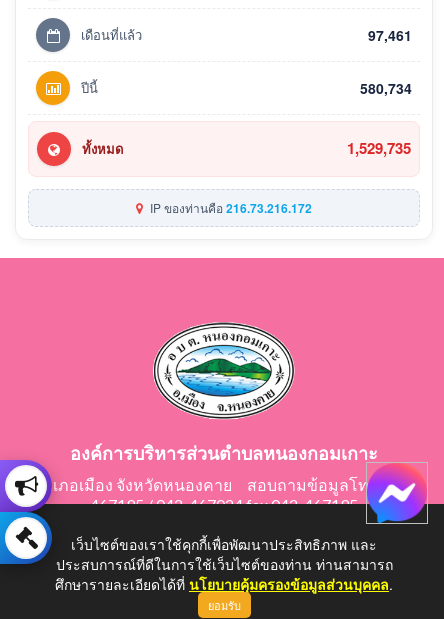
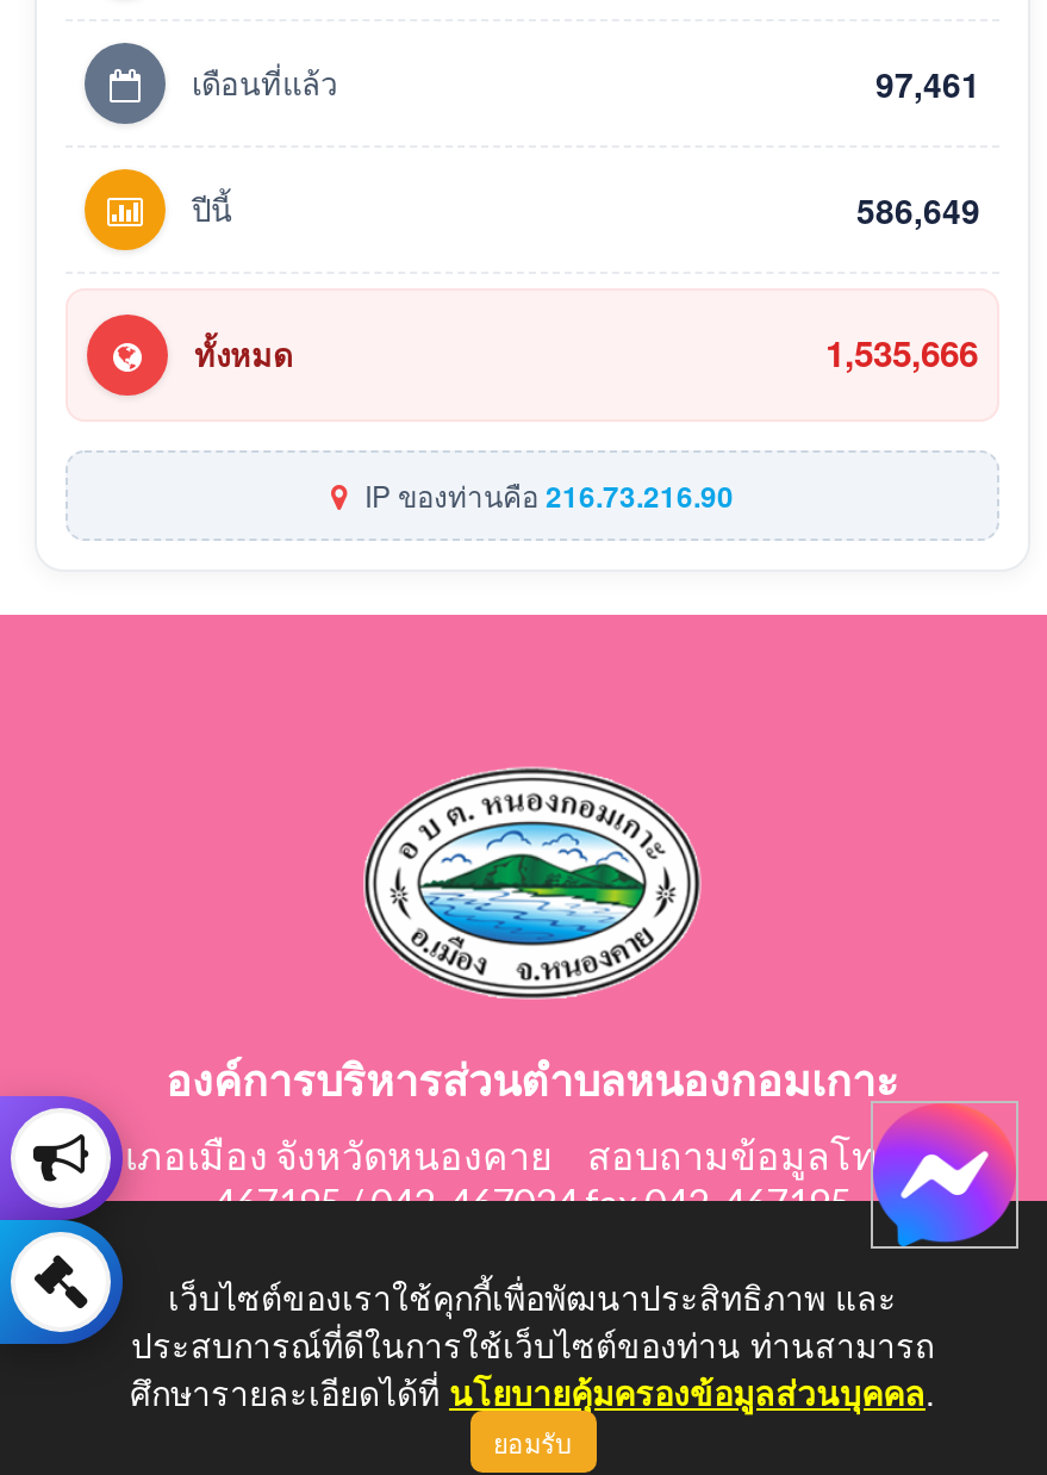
- 580,734
+ 586,649

- 1,529,735
+ 1,535,666

- IP ของท่านคือ216.73.216.172
+ IP ของท่านคือ216.73.216.90
